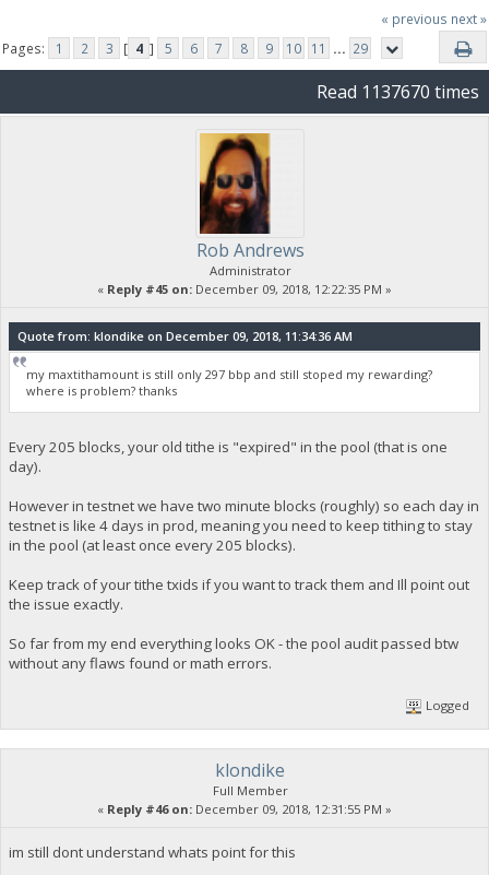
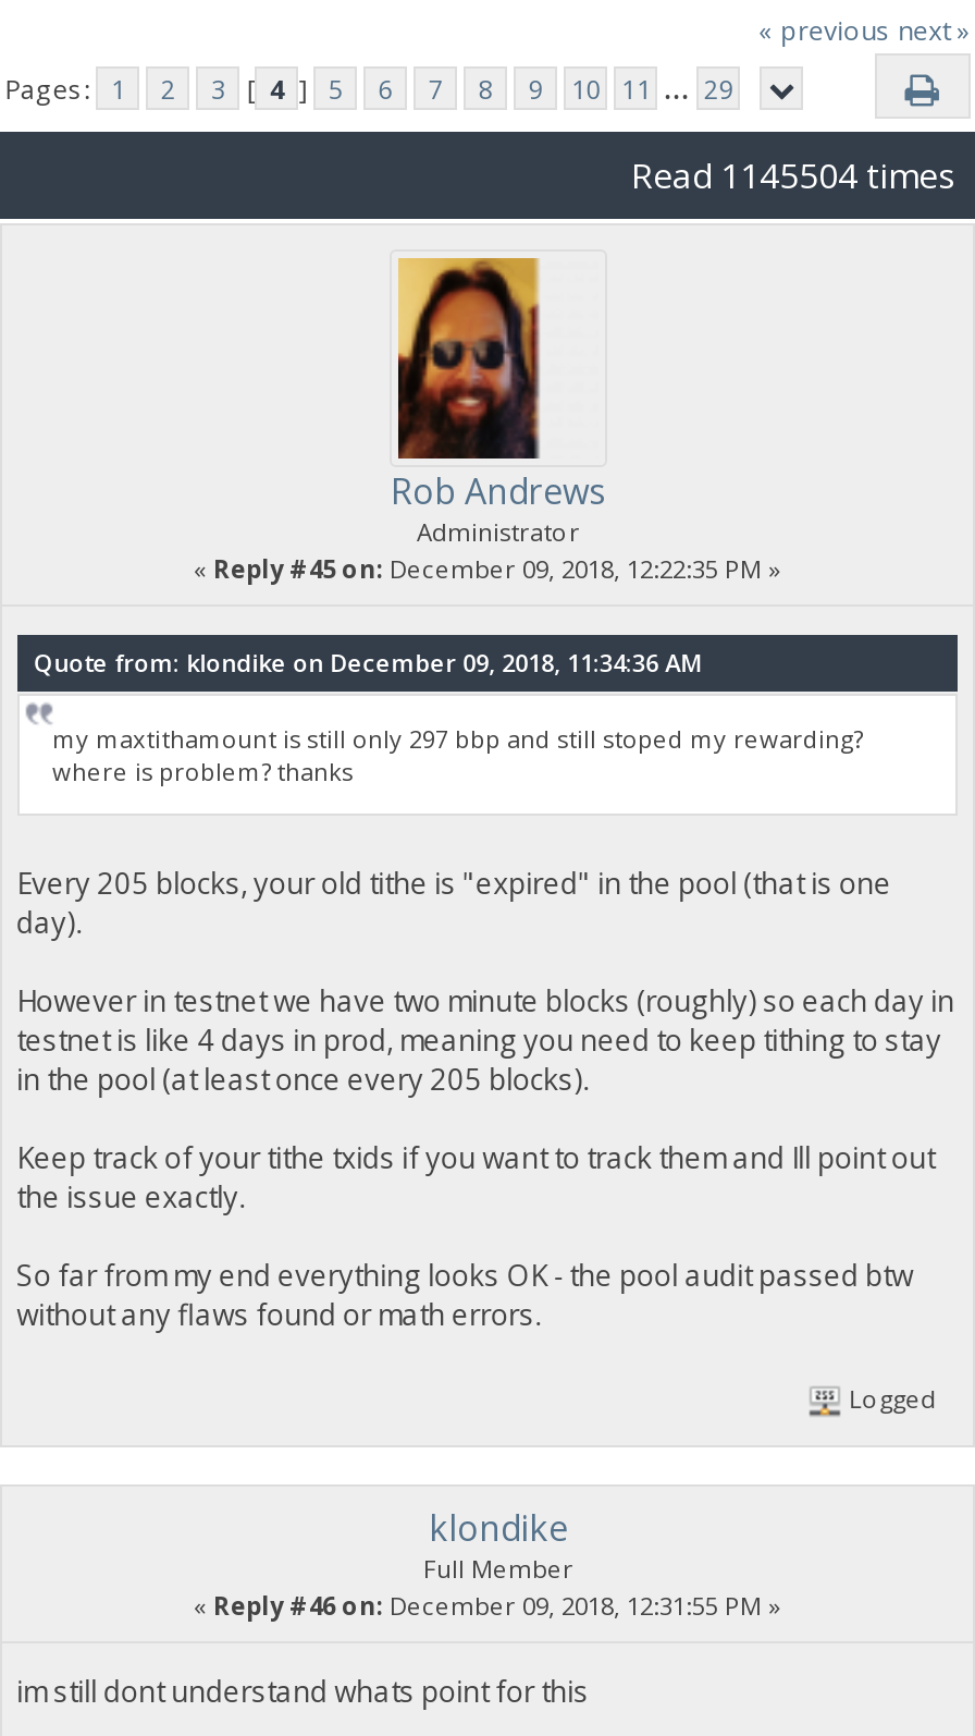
- Read 1137670 times
+ Read 1145504 times
